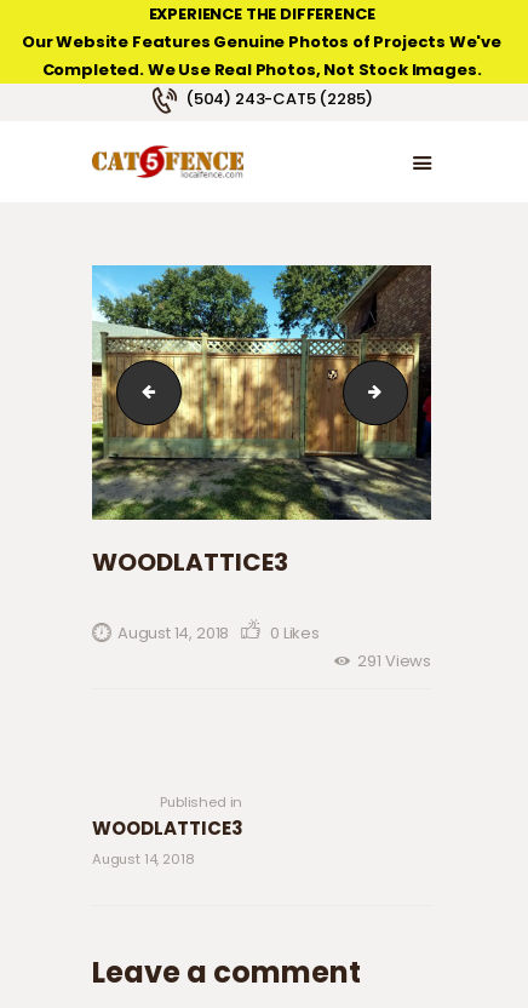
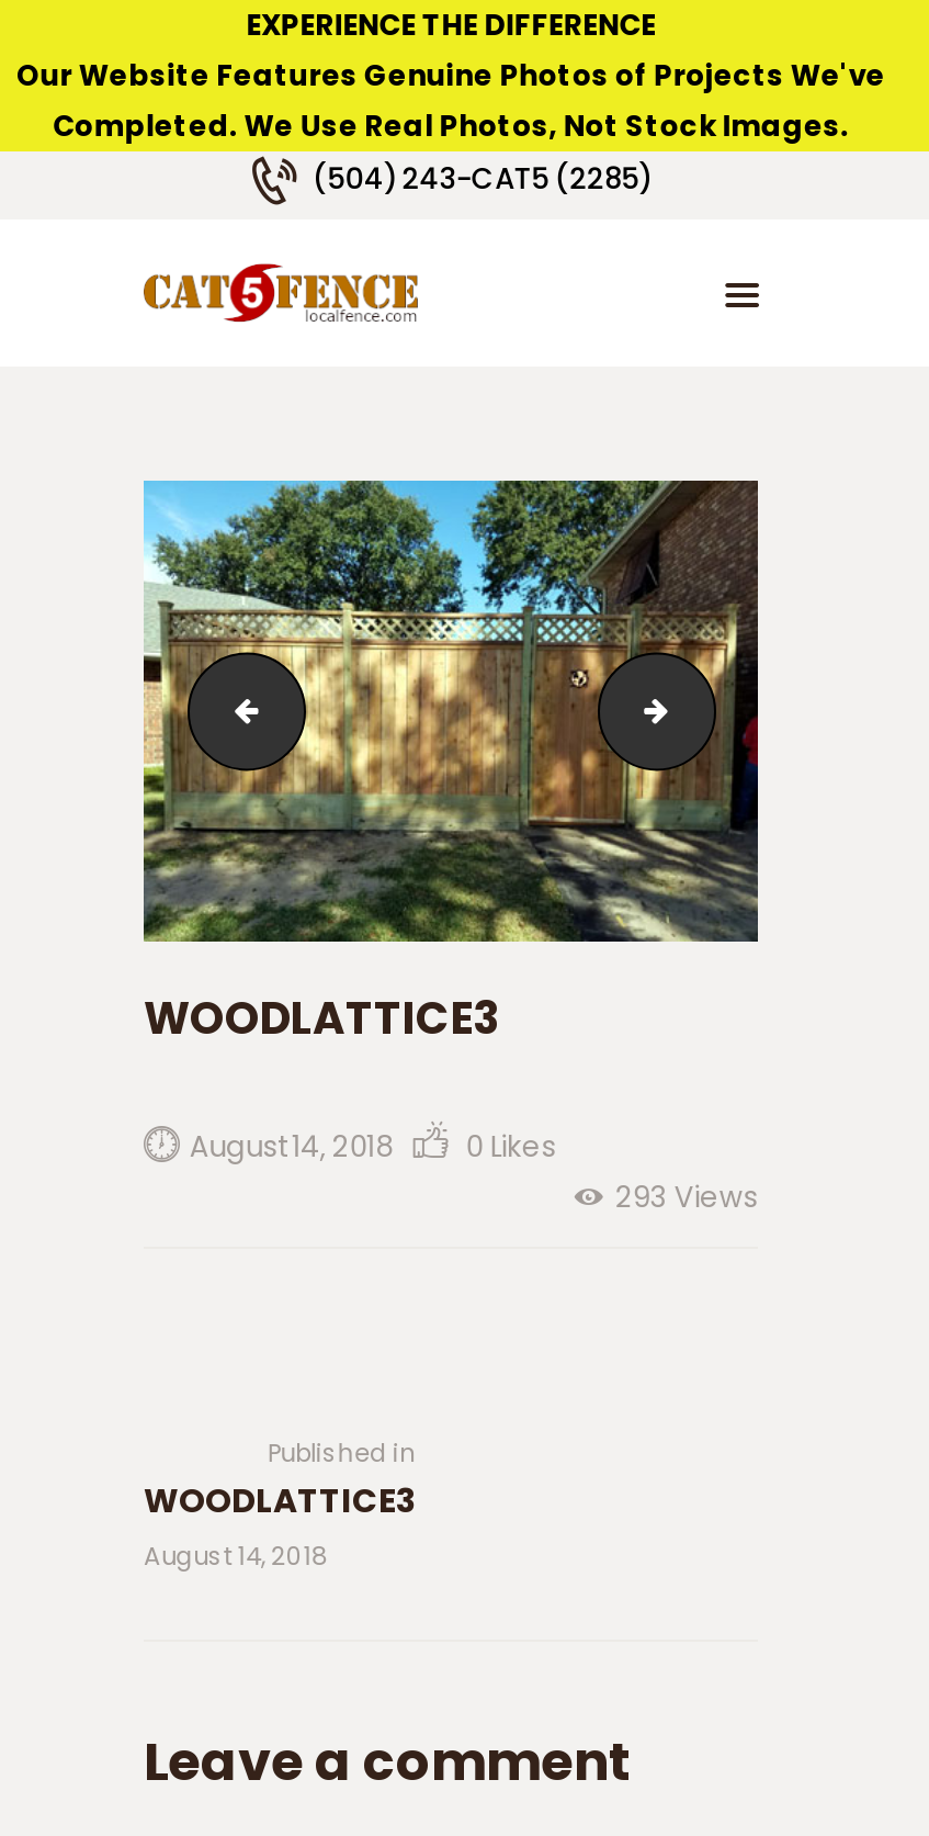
- 291 Views
+ 293 Views
